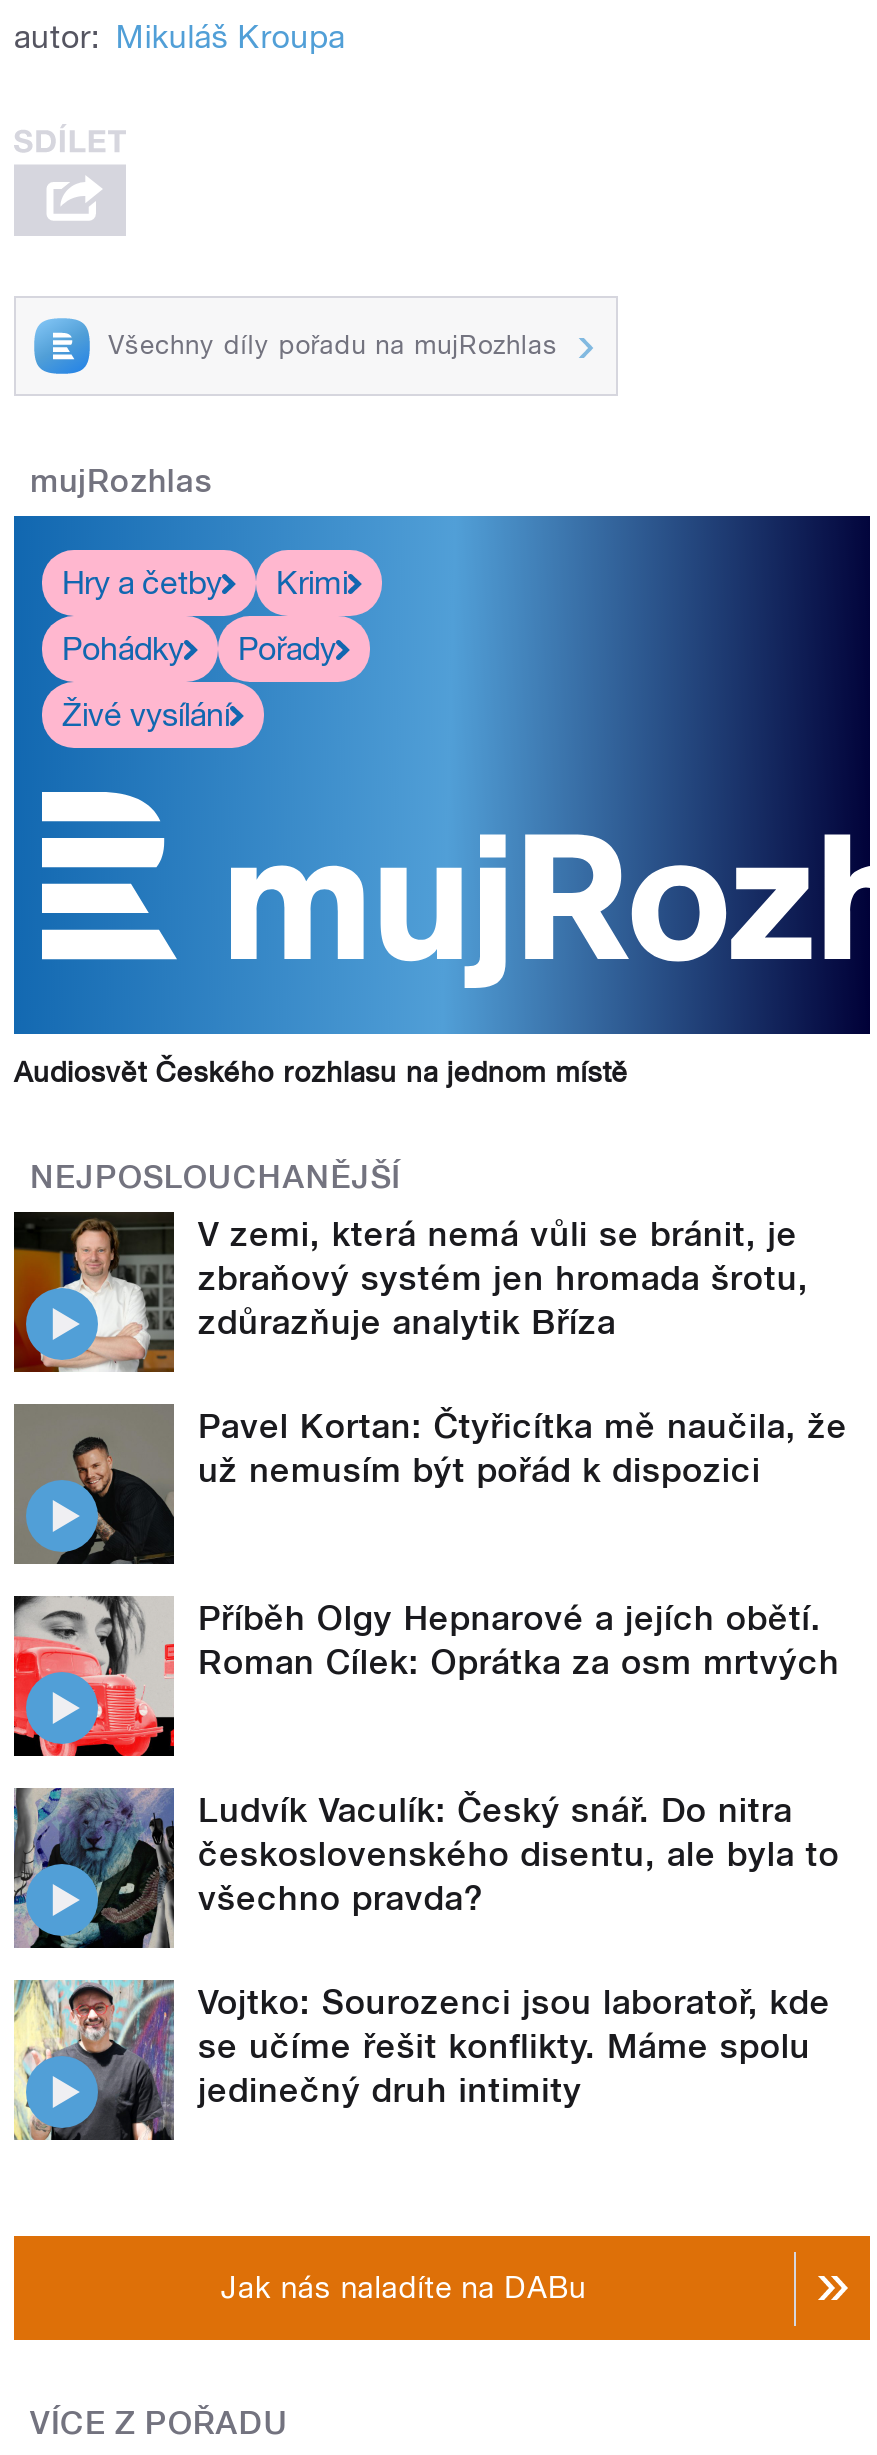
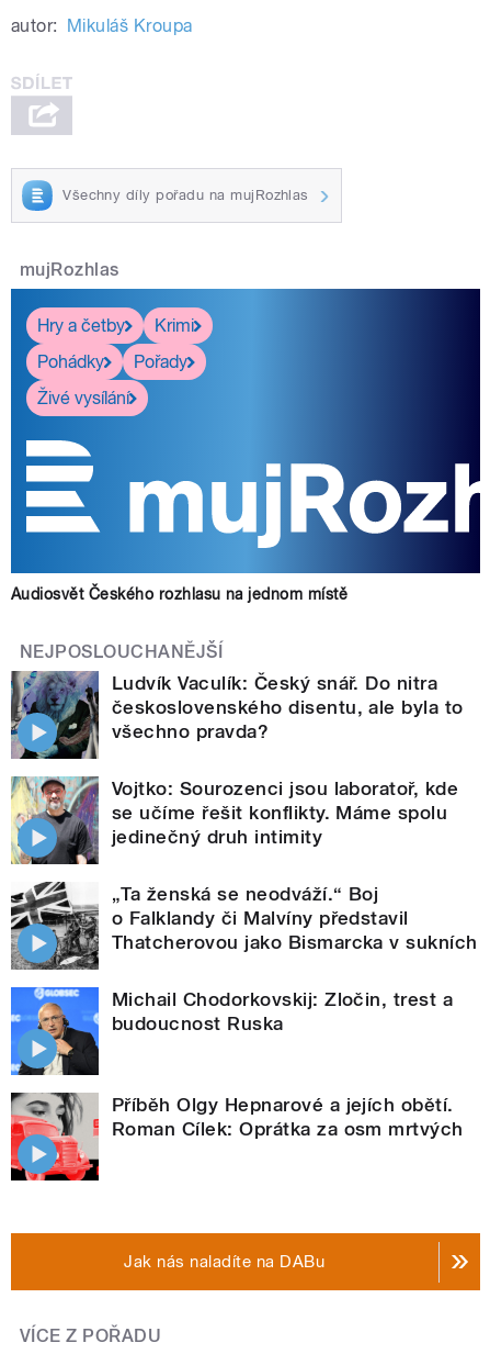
- [image]
- V zemi, která nemá vůli se bránit, je
- zbraňový systém jen hromada šrotu,
- zdůrazňuje analytik Bříza
- Pavel Kortan: Čtyřicítka mě naučila, že
- už nemusím být pořád k dispozici

- [image]

moved down: [image] | Příběh Olgy Hepnarové a jejích obětí. | Roman Cílek: Oprátka za osm mrtvých

moved up: [image] | Ludvík Vaculík: Český snář. Do nitra | československého disentu, ale byla to | všechno pravda? | Vojtko: Sourozenci jsou laboratoř, kde | se učíme řešit konflikty. Máme spolu | jedinečný druh intimity

+ [image]
+ „Ta ženská se neodváží.“ Boj
+ o Falklandy či Malvíny představil
+ Thatcherovou jako Bismarcka v sukních
+ Michail Chodorkovskij: Zločin, trest a
+ budoucnost Ruska

+ [image]
